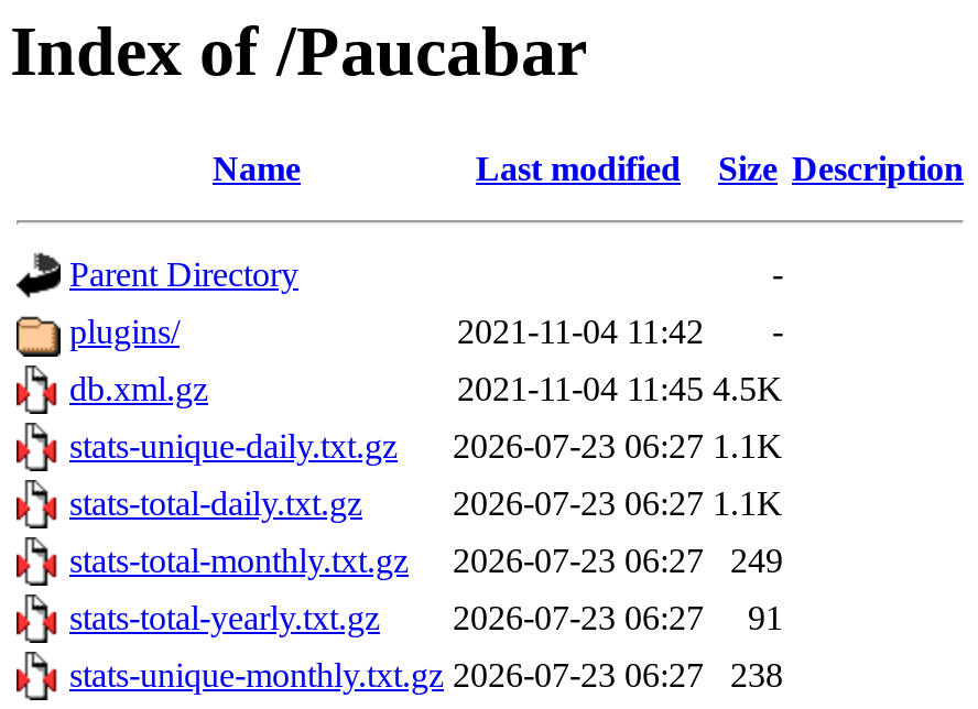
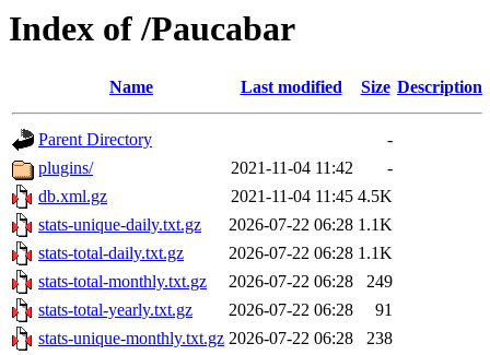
- stats-unique-daily.txt.gz 2026-07-23 06:27 1.1K
+ stats-unique-daily.txt.gz 2026-07-22 06:28 1.1K

- 2026-07-23 06:27 1.1K
+ 2026-07-22 06:28 1.1K

- stats-total-monthly.txt.gz 2026-07-23 06:27 249
+ stats-total-monthly.txt.gz 2026-07-22 06:28 249

- stats-total-yearly.txt.gz 2026-07-23 06:27 91
+ stats-total-yearly.txt.gz 2026-07-22 06:28 91

- stats-unique-monthly.txt.gz 2026-07-23 06:27
+ stats-unique-monthly.txt.gz 2026-07-22 06:28
